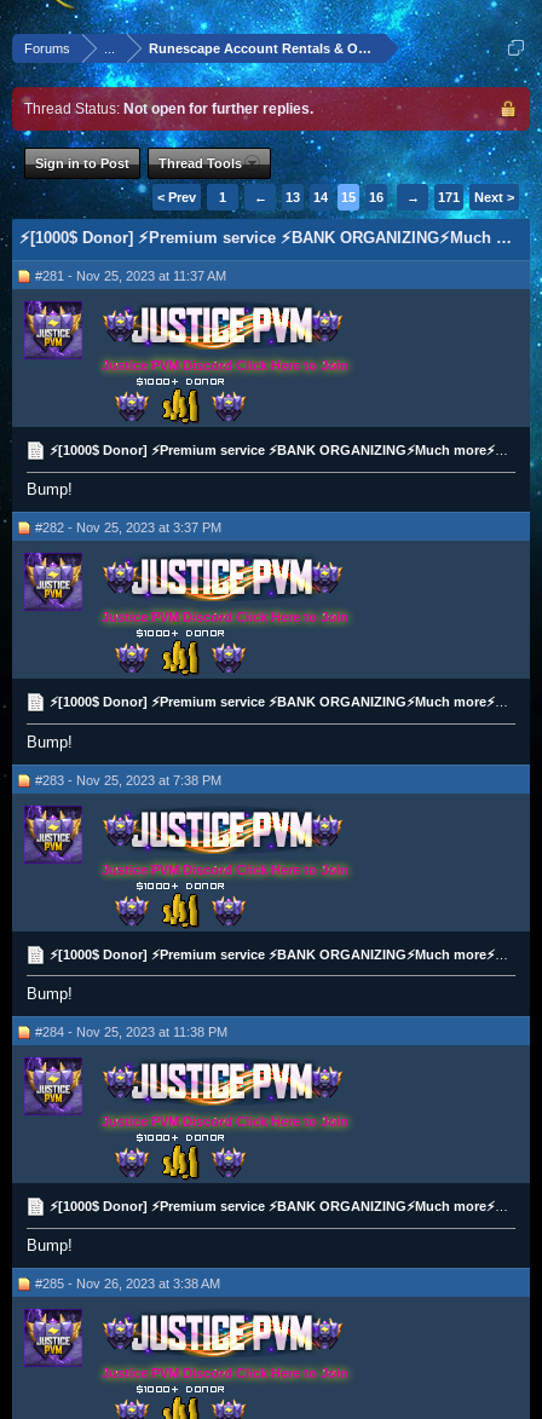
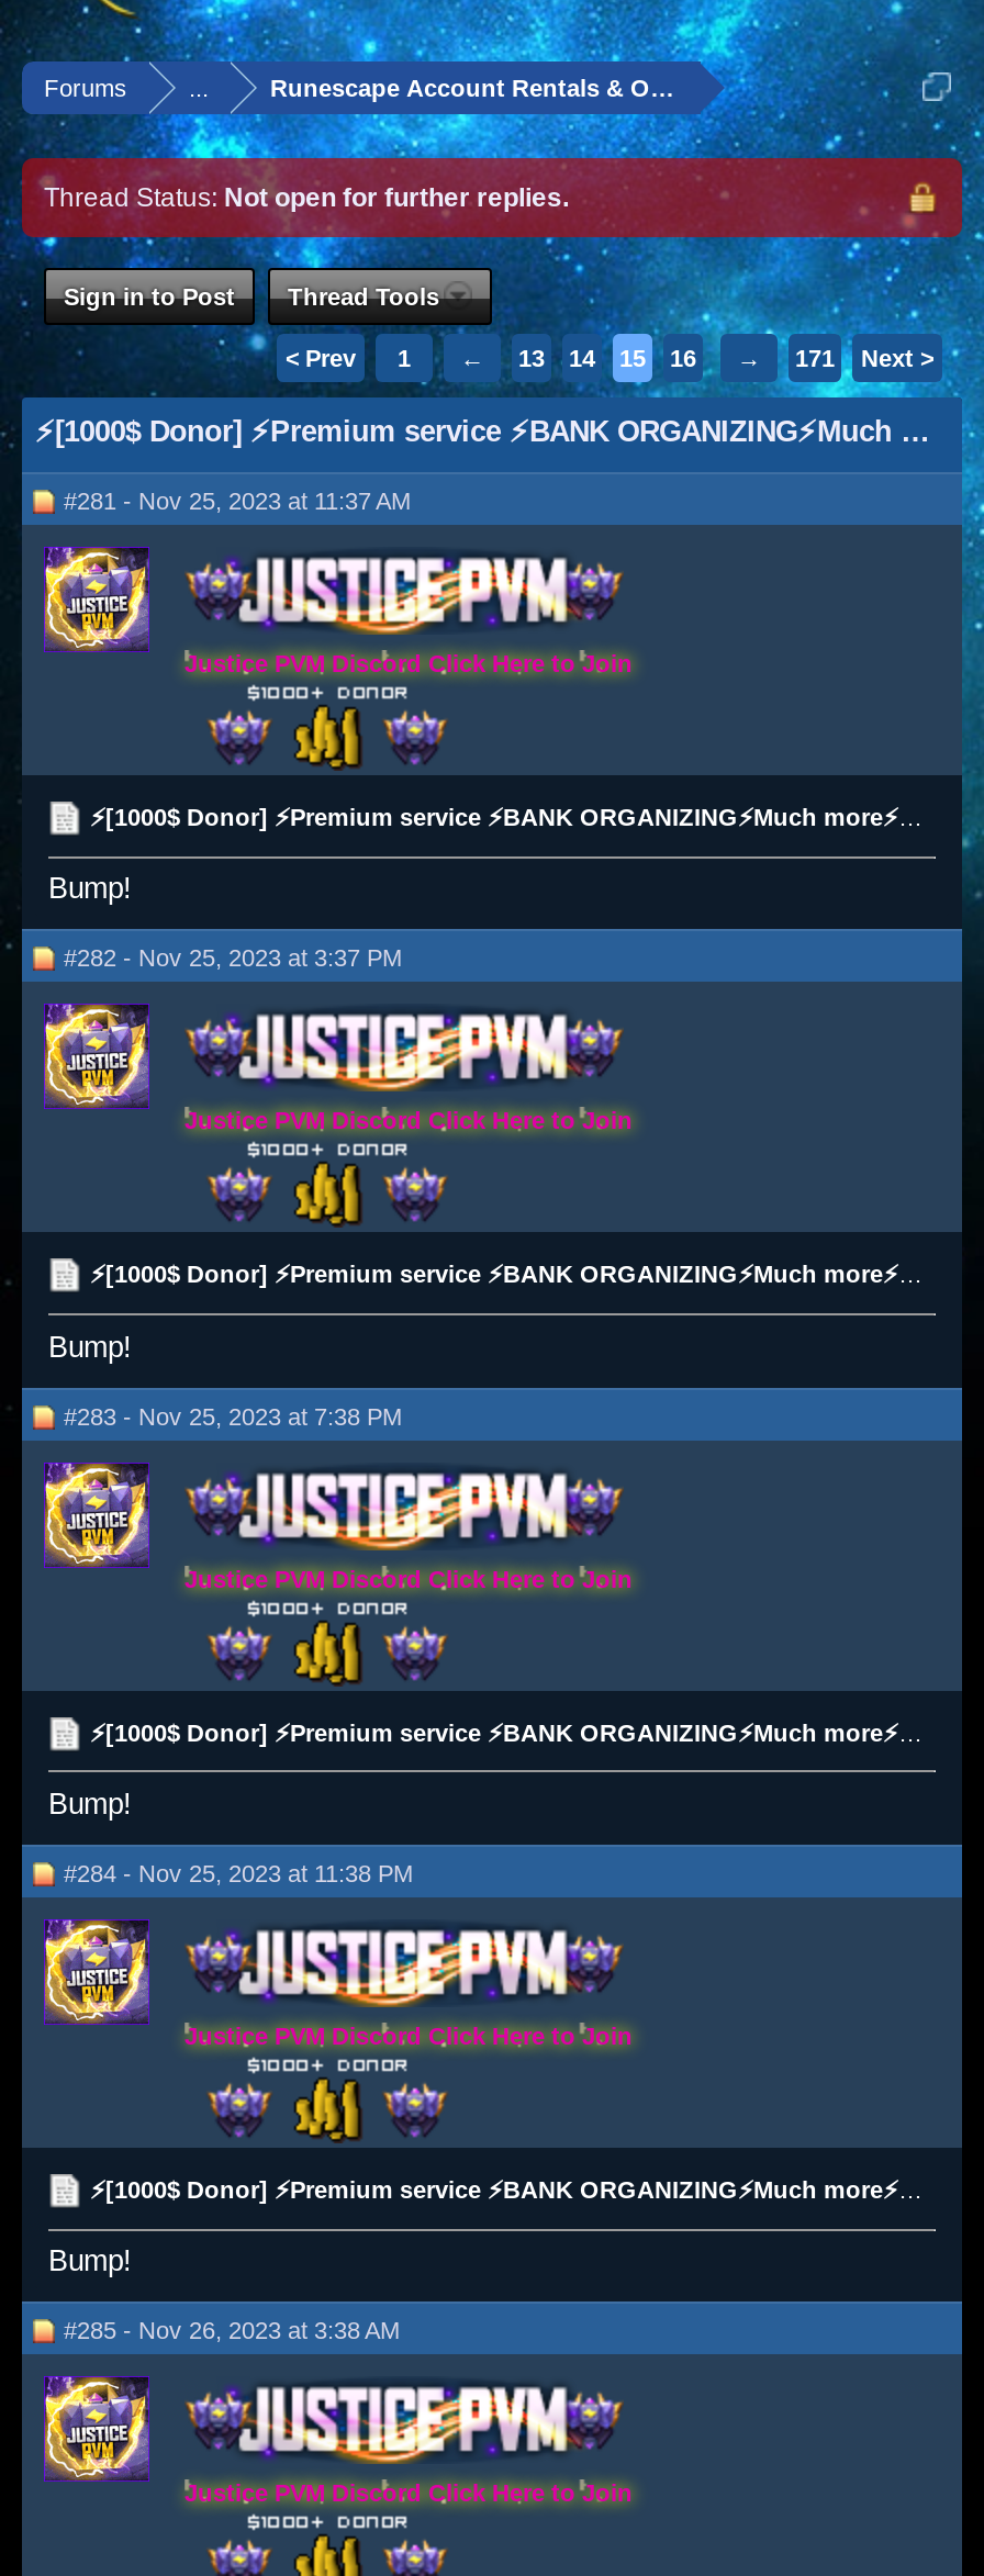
- [image]
+ [image]

- [image]
+ [image]

- [image]
+ [image]

- [image]
+ [image]

- [image]
+ [image]
